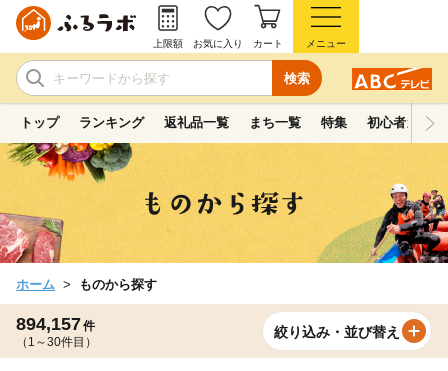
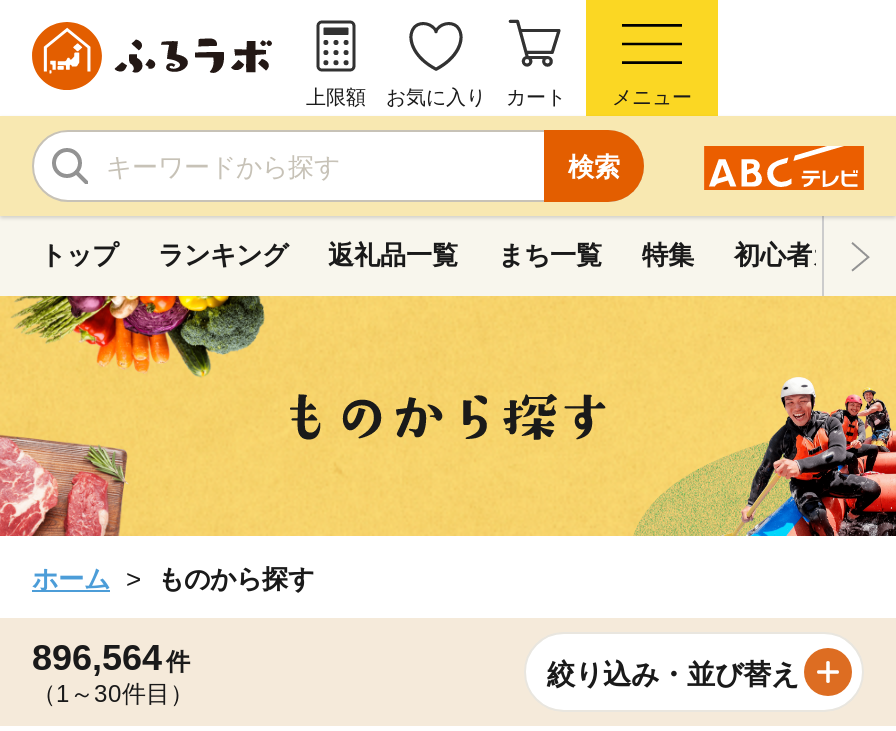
- 894,157 件
+ 896,564 件
